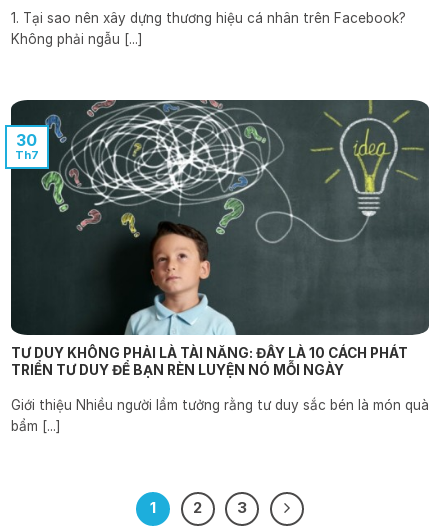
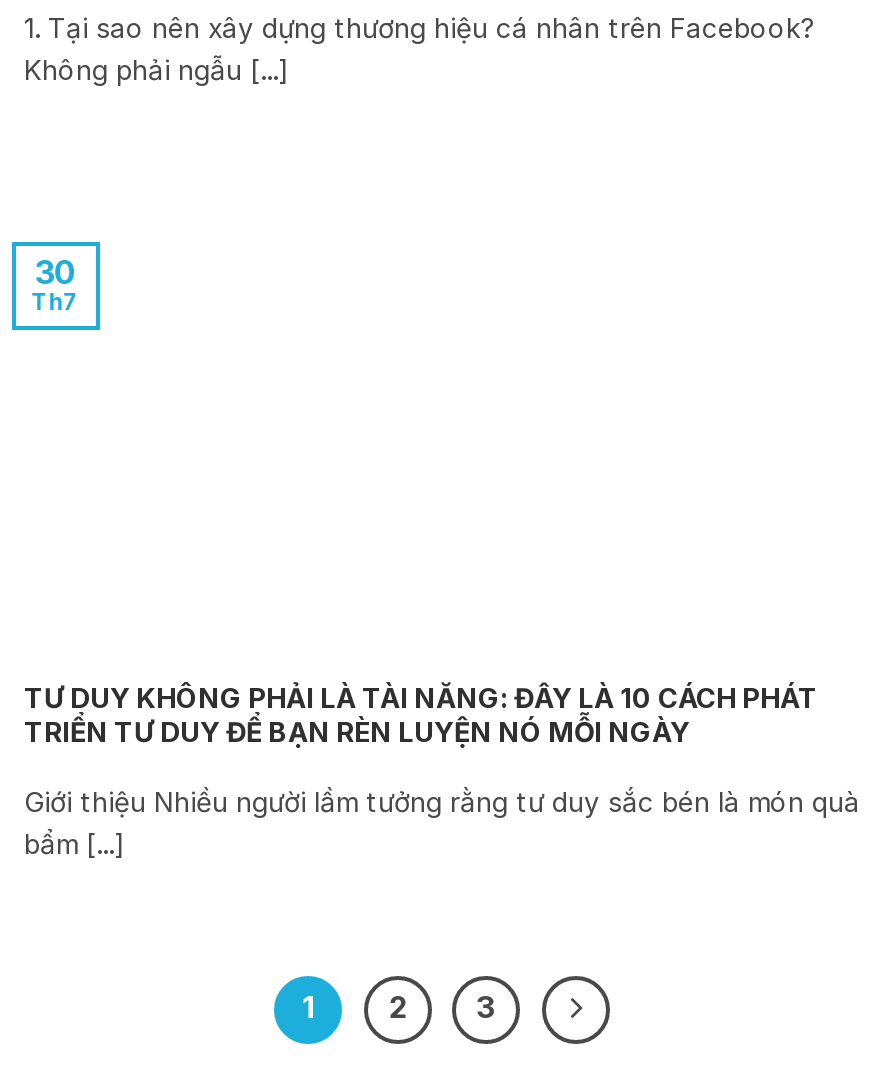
- [image]
